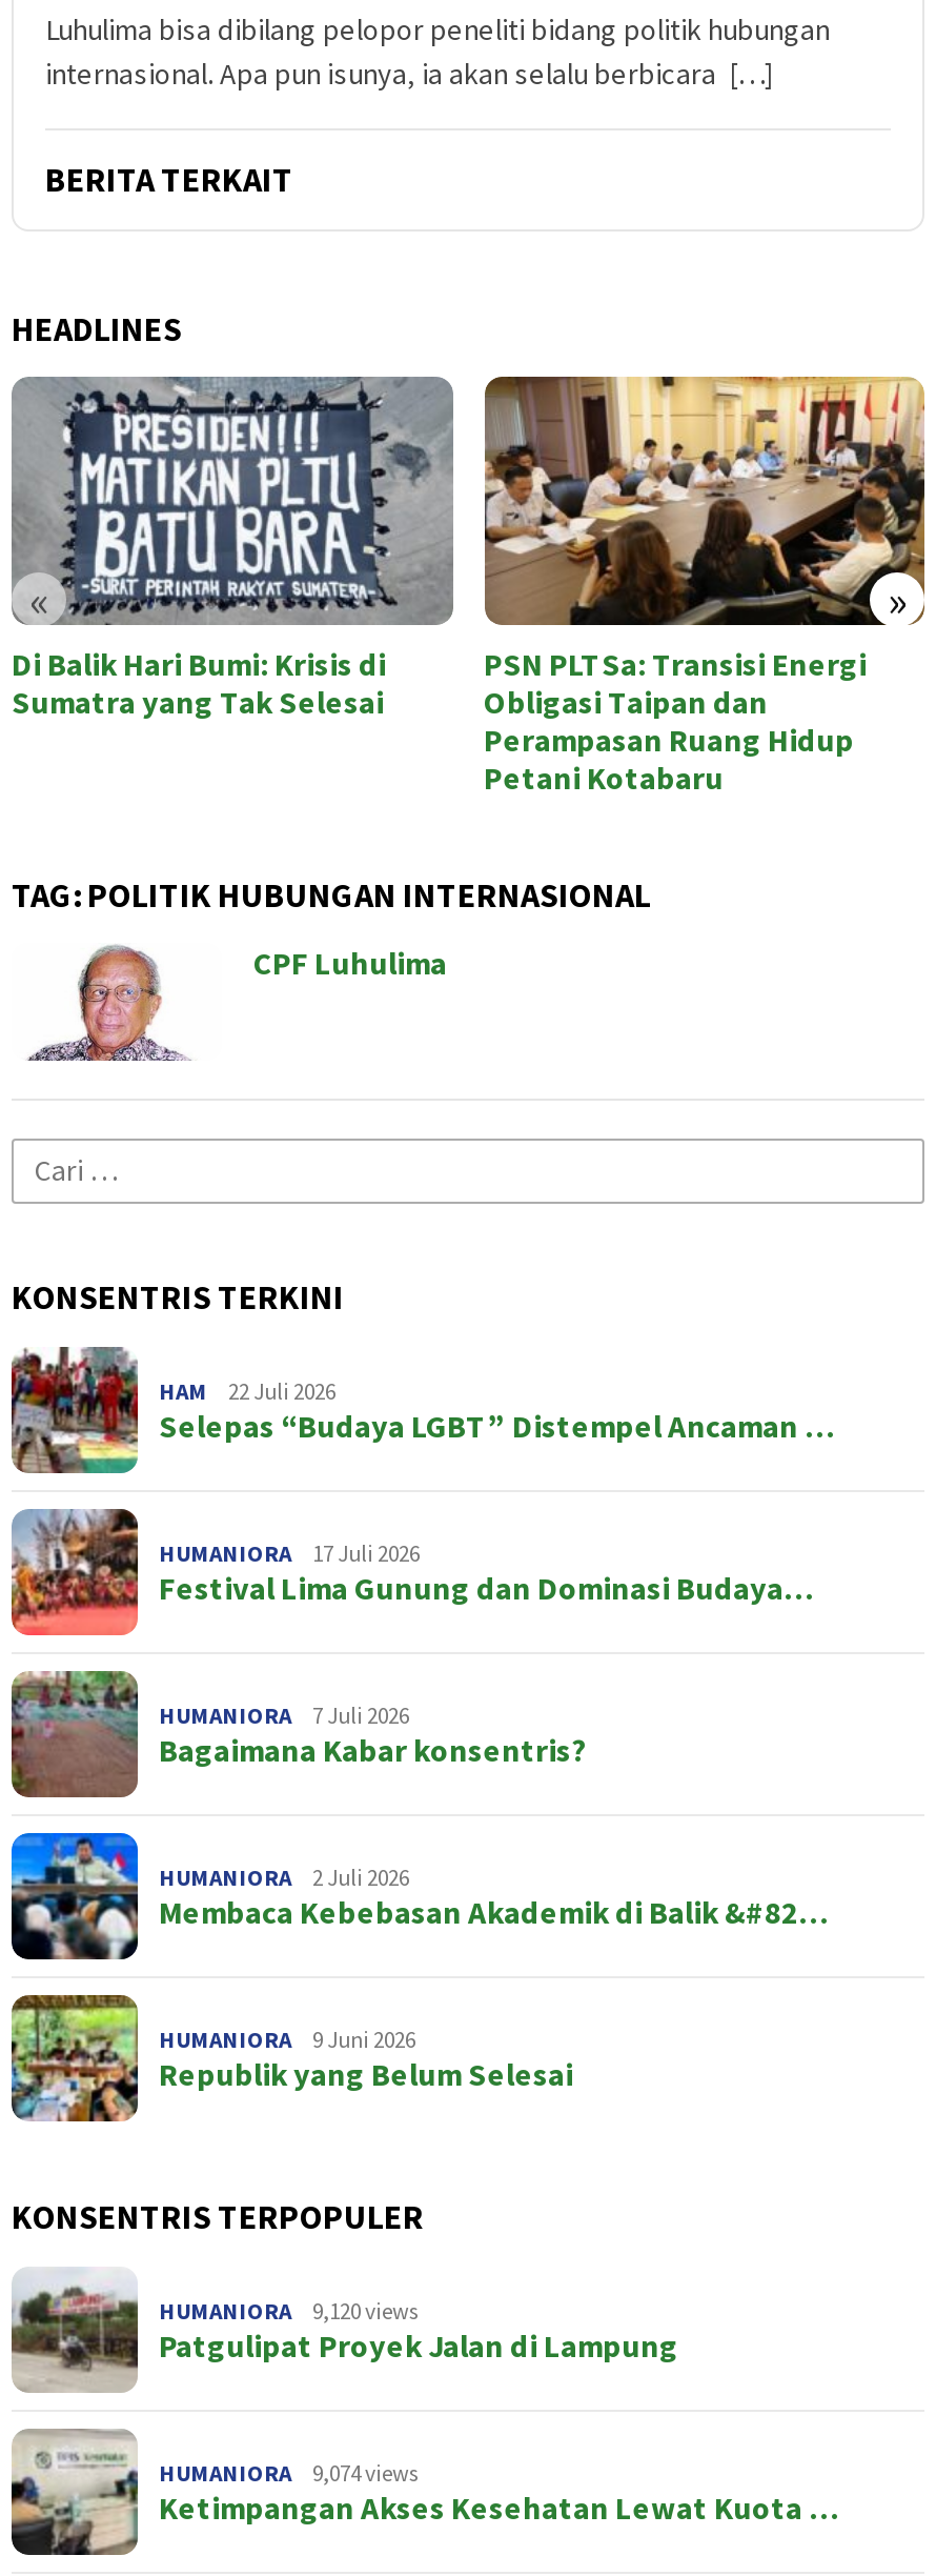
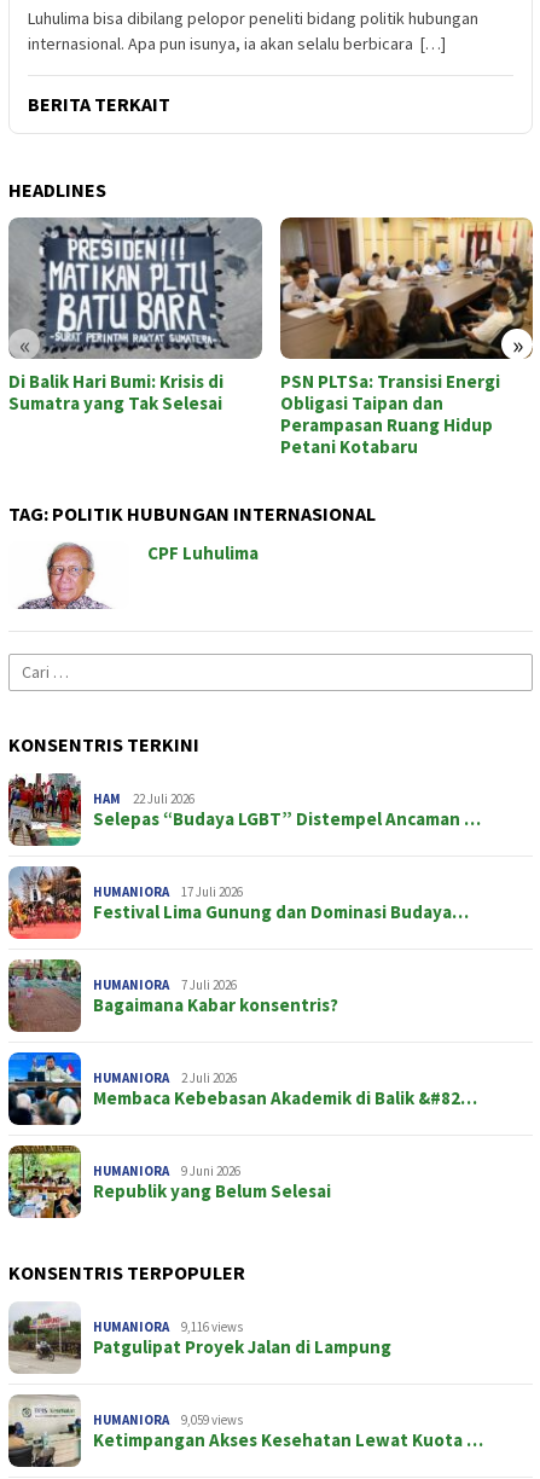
- HUMANIORA 9,120 views
+ HUMANIORA 9,116 views

- HUMANIORA 9,074 views
+ HUMANIORA 9,059 views
